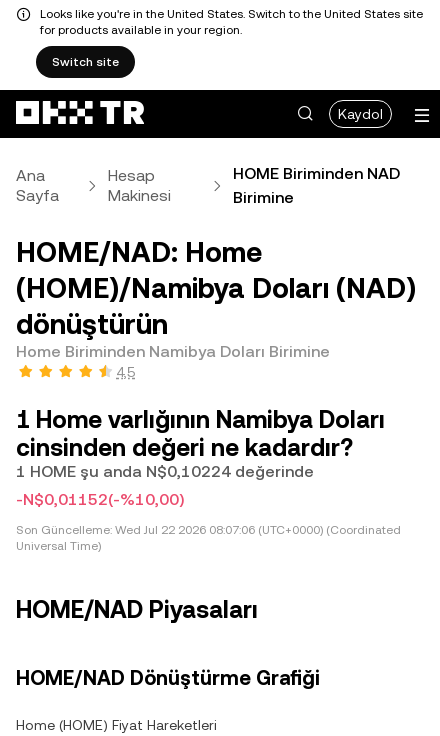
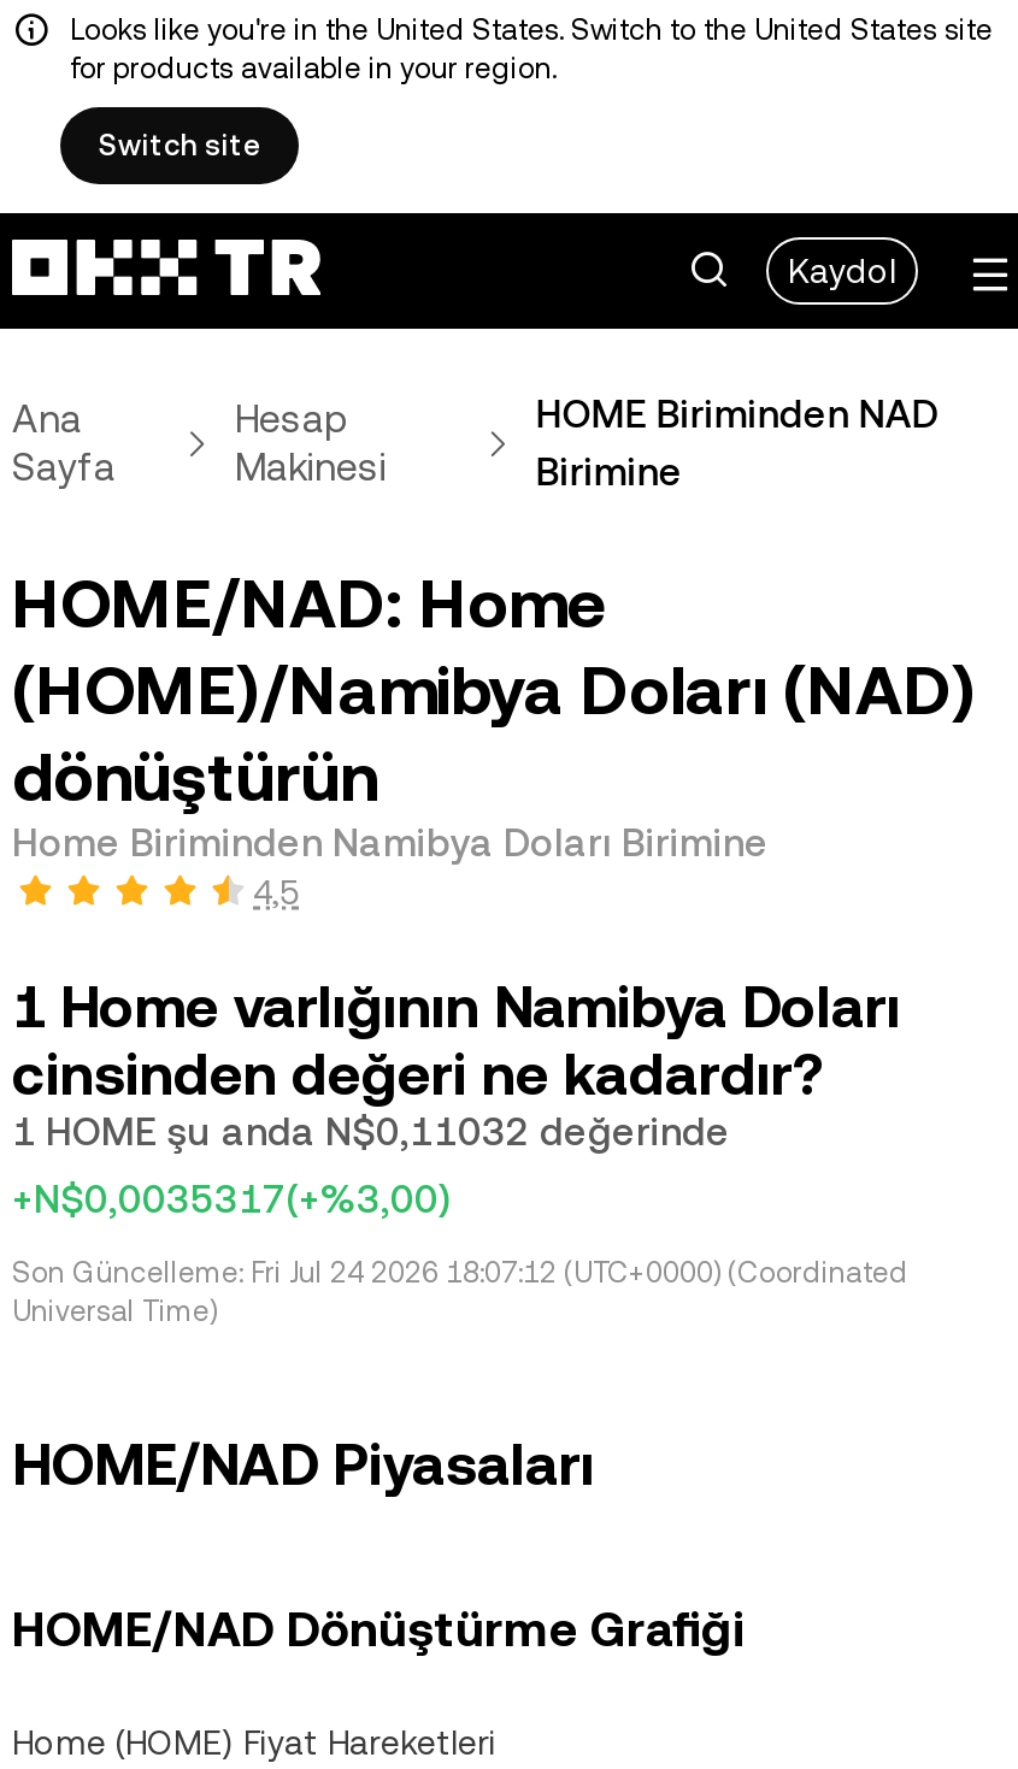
- 1 HOME şu anda N$0,10224 değerinde
+ 1 HOME şu anda N$0,11032 değerinde

- -N$0,01152(-%10,00)
+ +N$0,0035317(+%3,00)

- Son Güncelleme: Wed Jul 22 2026 08:07:06 (UTC+0000) (Coordinated
+ Son Güncelleme: Fri Jul 24 2026 18:07:12 (UTC+0000) (Coordinated
